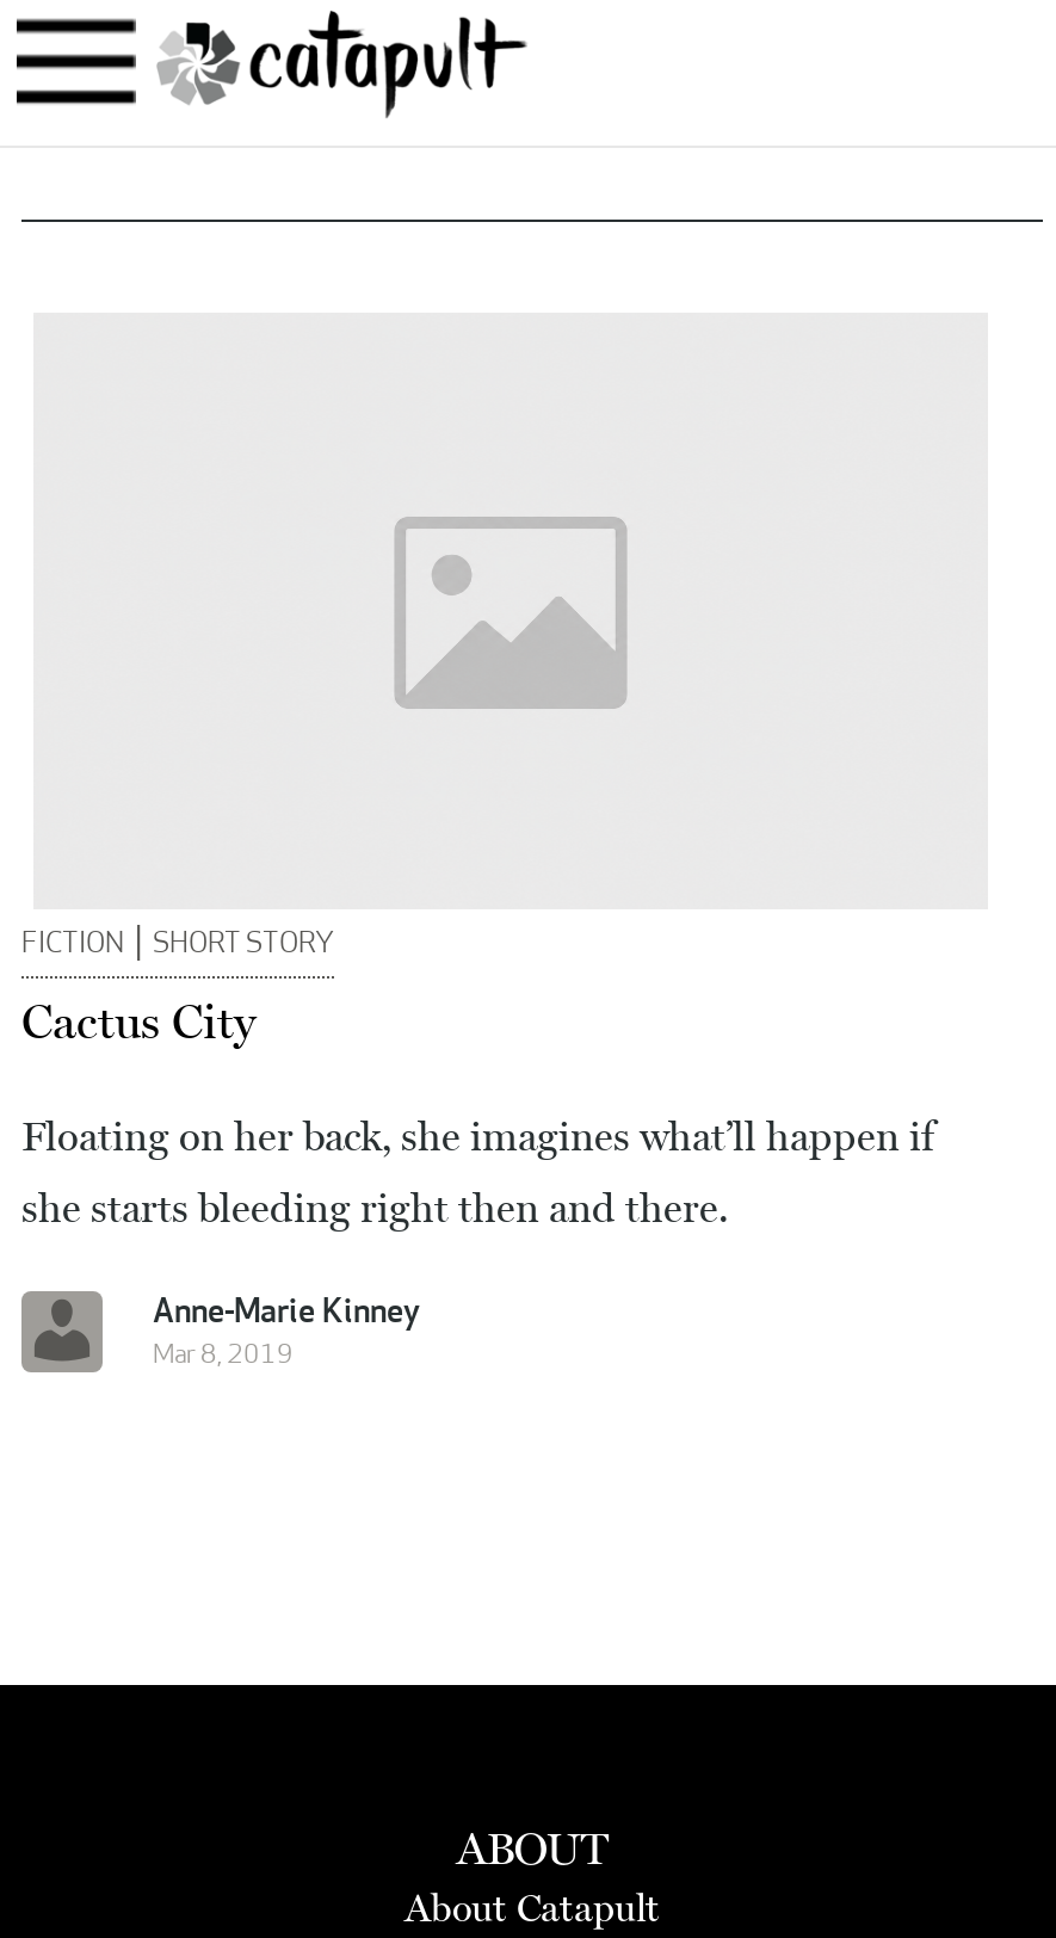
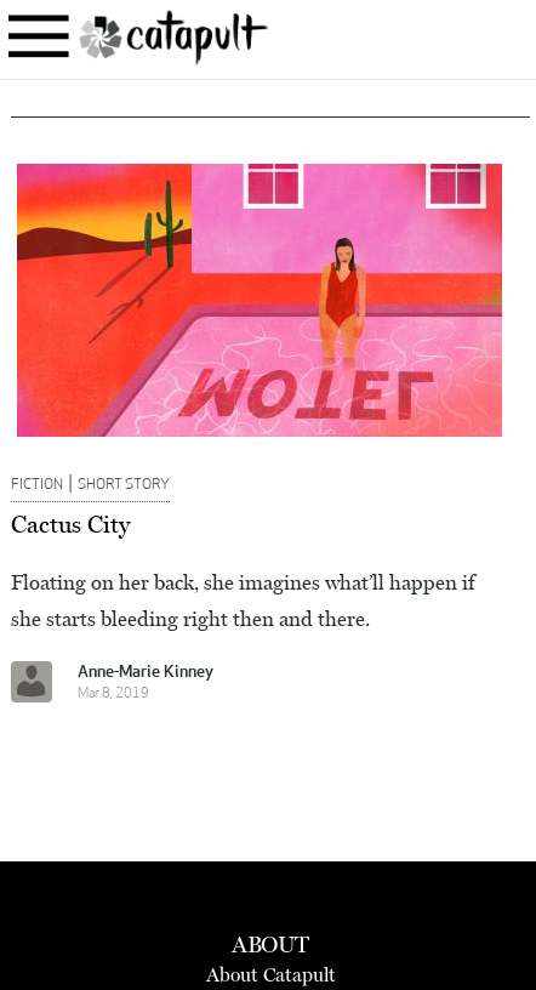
+ [image]
